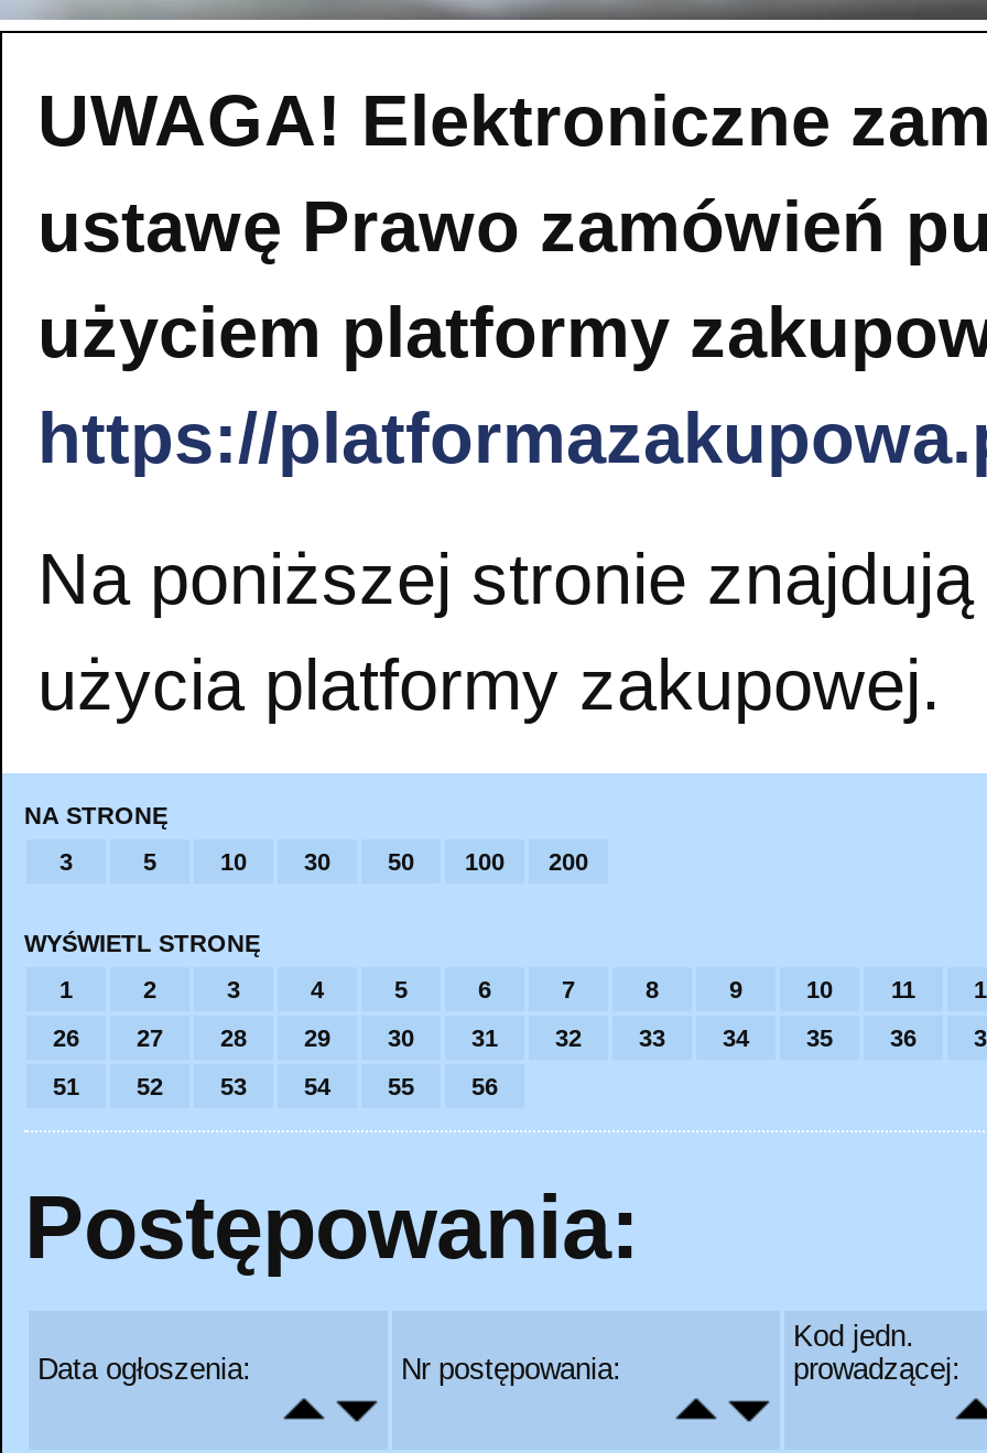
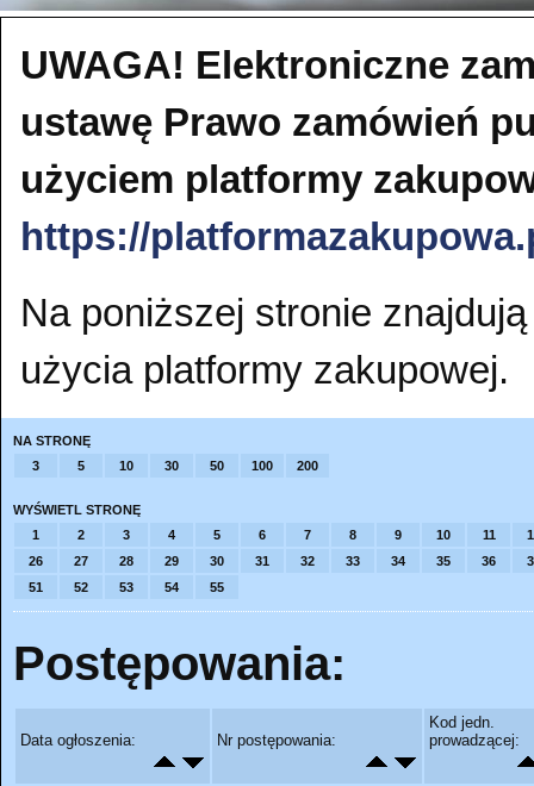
- 56
